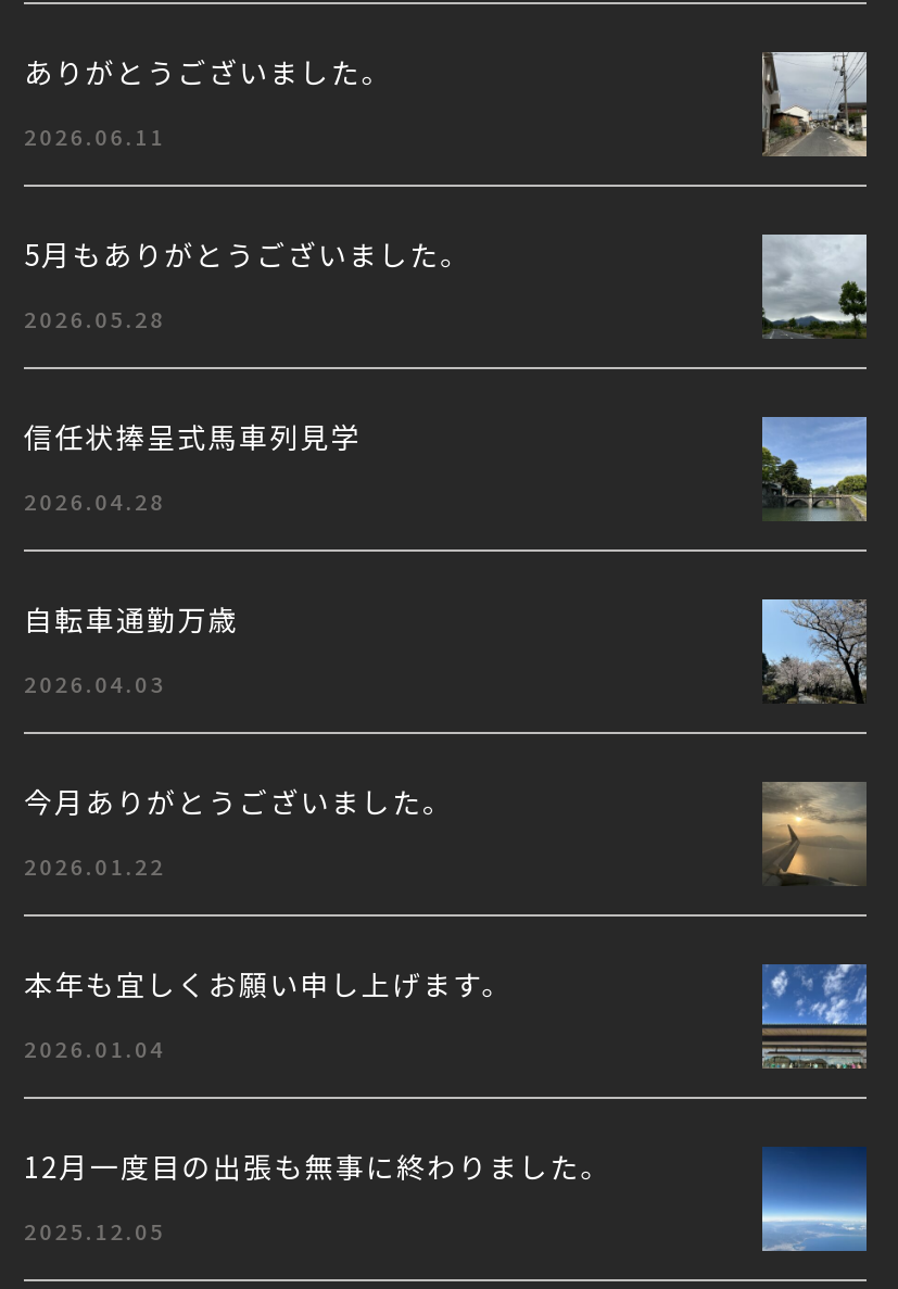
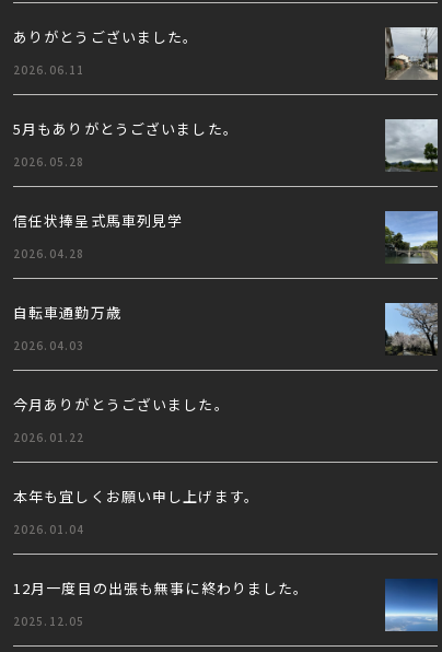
- [image]

- [image]
